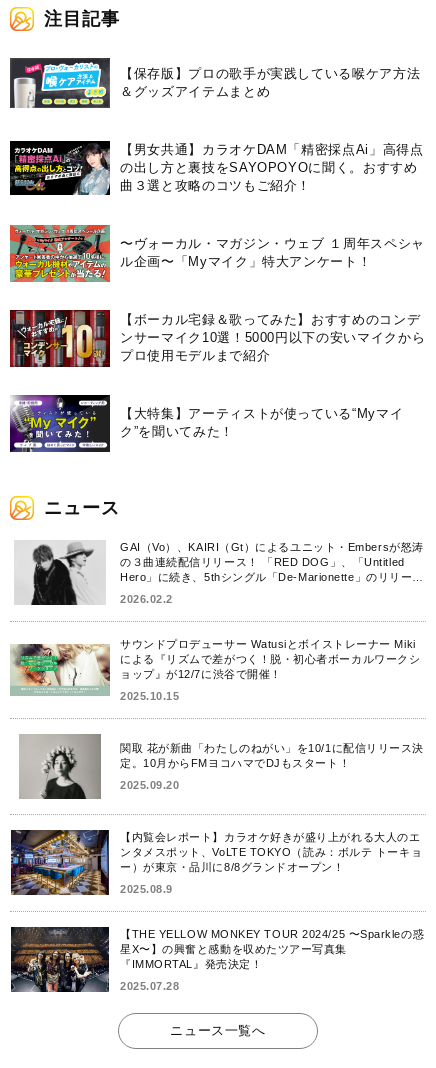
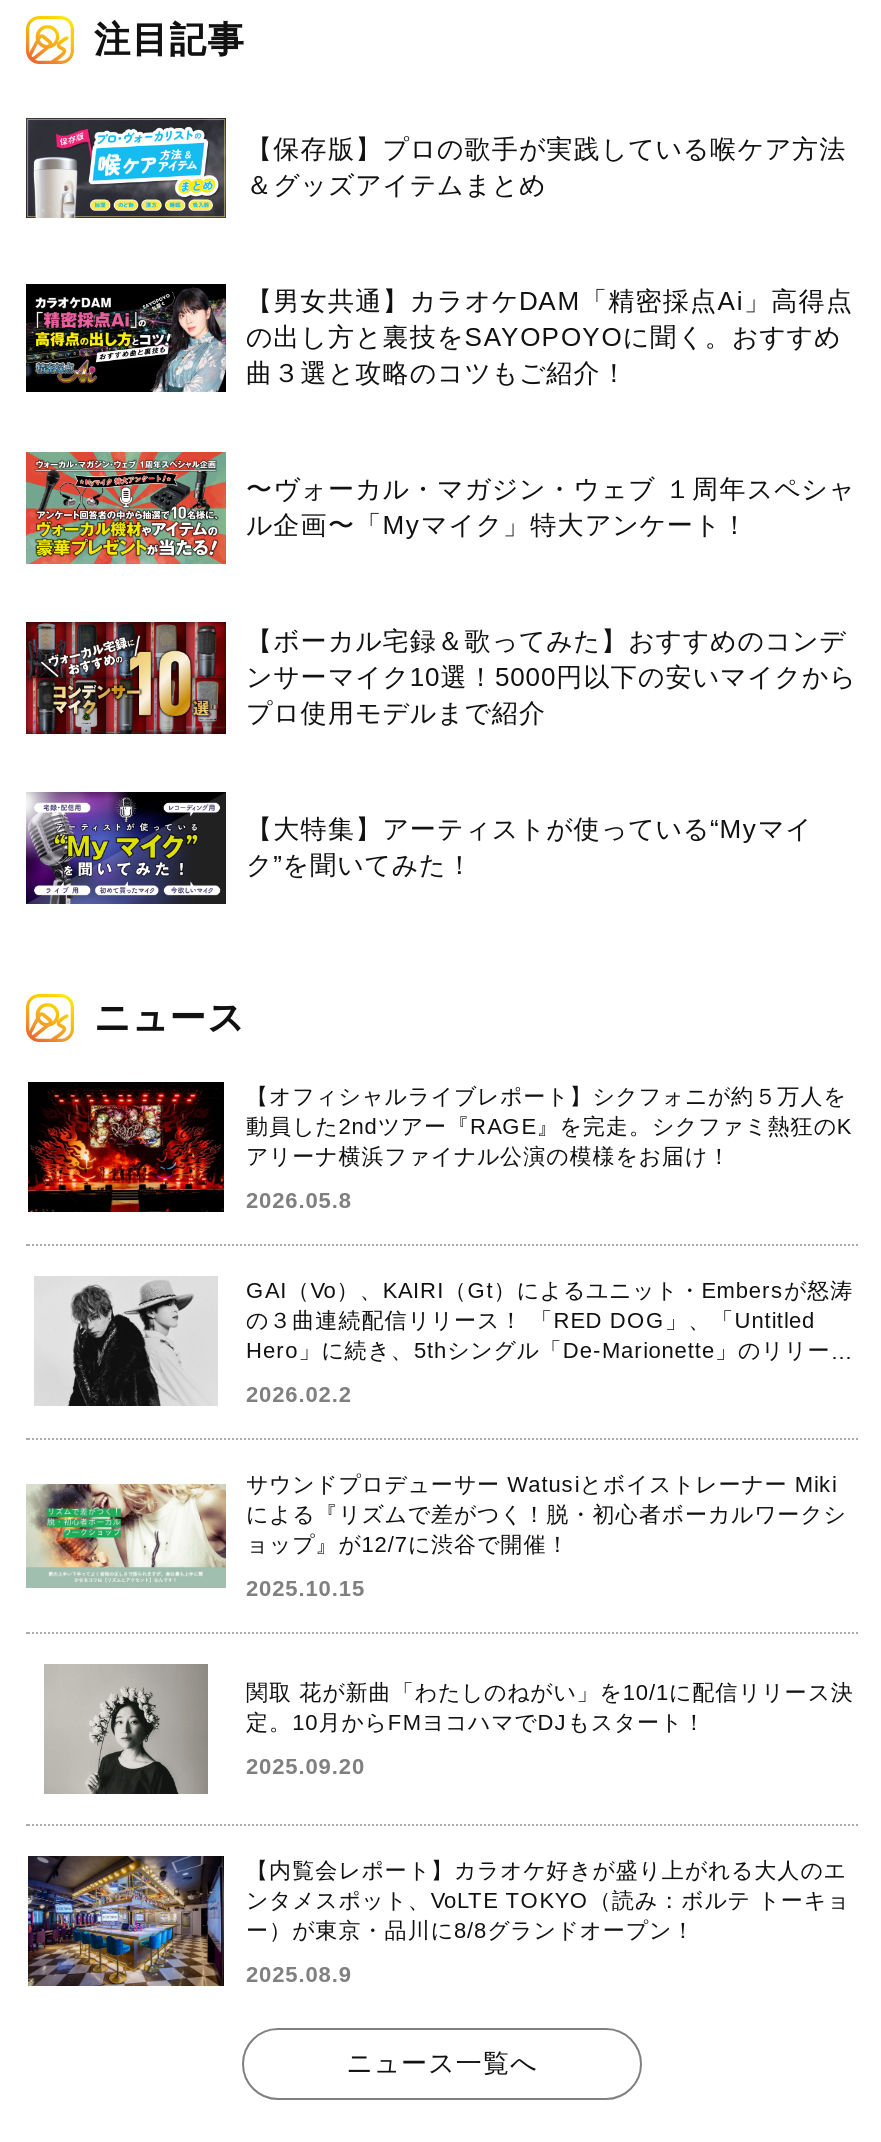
+ [image]
+ 【オフィシャルライブレポート】シクフォニが約５万人を
+ 動員した2ndツアー『RAGE』を完走。シクファミ熱狂のK
+ アリーナ横浜ファイナル公演の模様をお届け！
+ 2026.05.8

moved down: [image] | の３曲連続配信リリース！ 「RED DOG」、「Untitled | 2026.02.2 | ... | ー）が東京・品川に8/8グランドオープン！ | 2025.08.9

- [image]
- 【THE YELLOW MONKEY TOUR 2024/25 〜Sparkleの惑
- 星X〜】の興奮と感動を収めたツアー写真集
- 『IMMORTAL』発売決定！
- 2025.07.28
